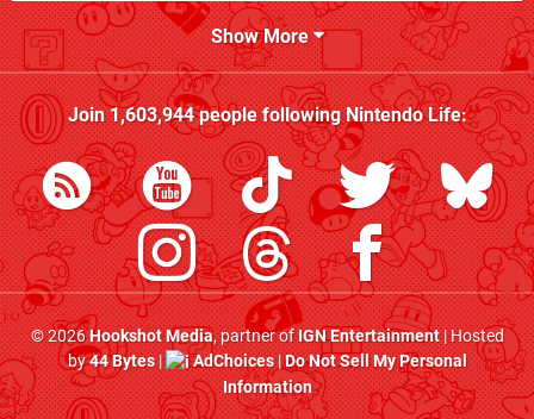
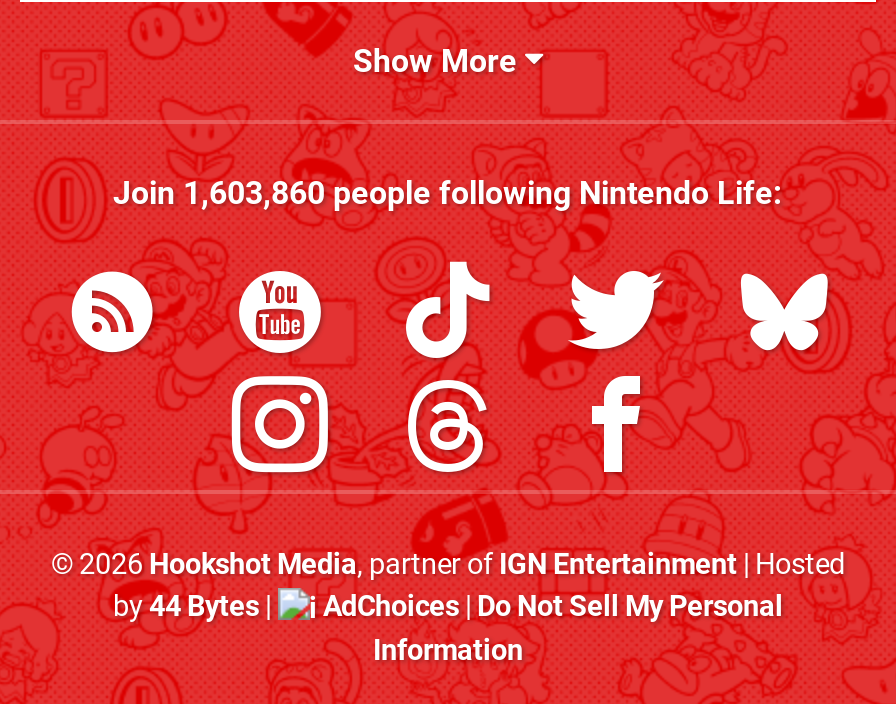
- Join 1,603,944 people following Nintendo Life:
+ Join 1,603,860 people following Nintendo Life:
